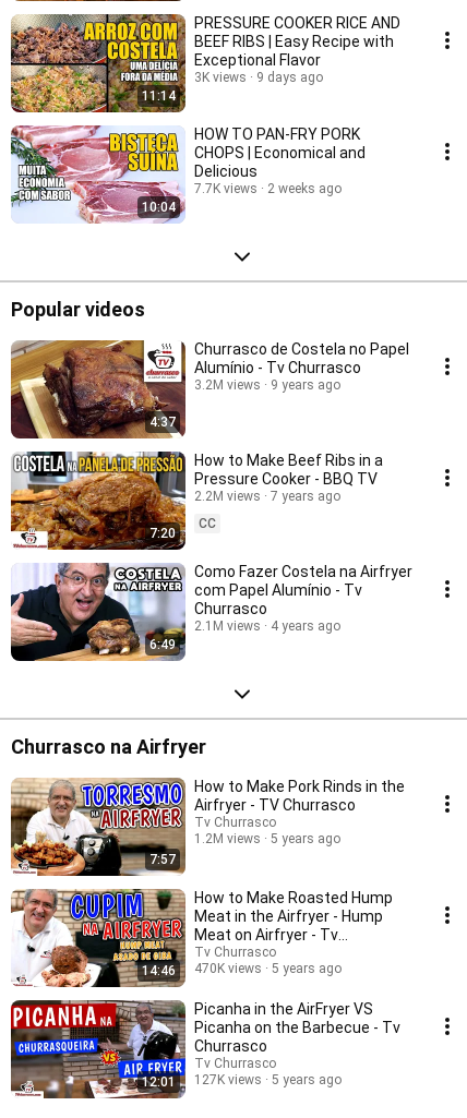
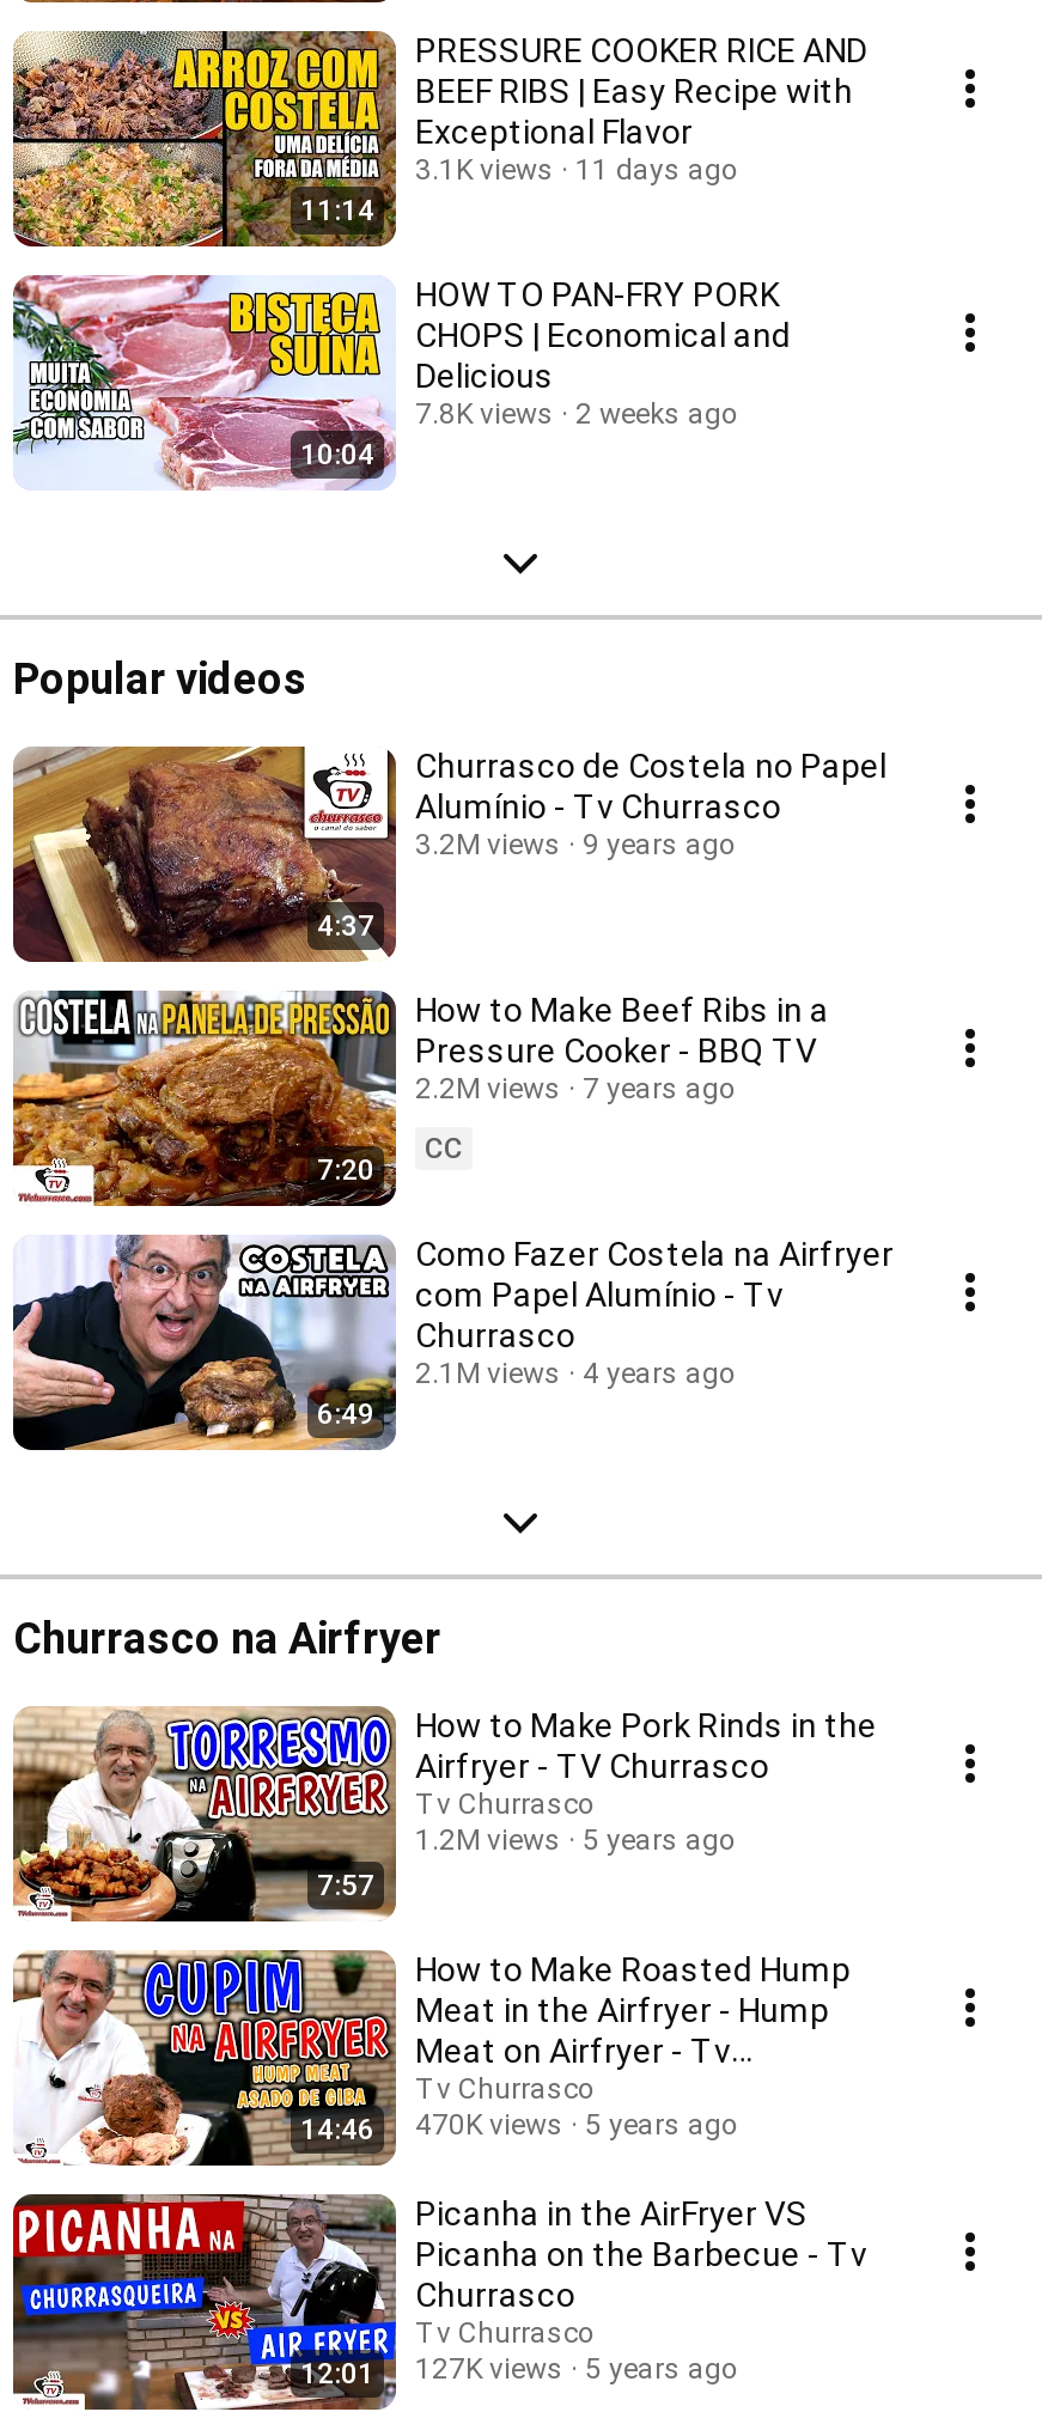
- 3K views
+ 3.1K views

- 9 days ago
+ 11 days ago

- 7.7K views 2 weeks ago
+ 7.8K views 2 weeks ago
